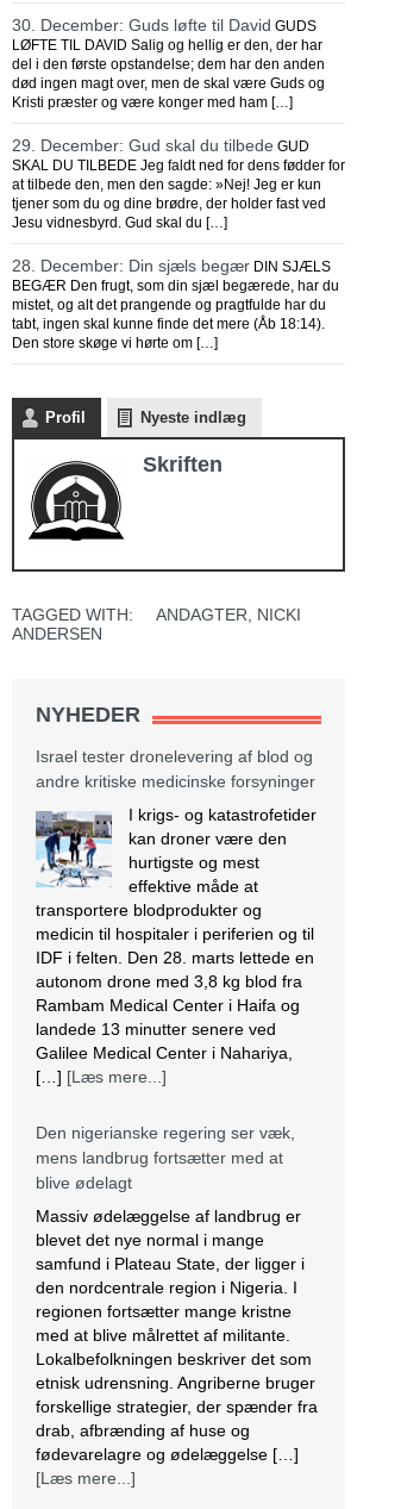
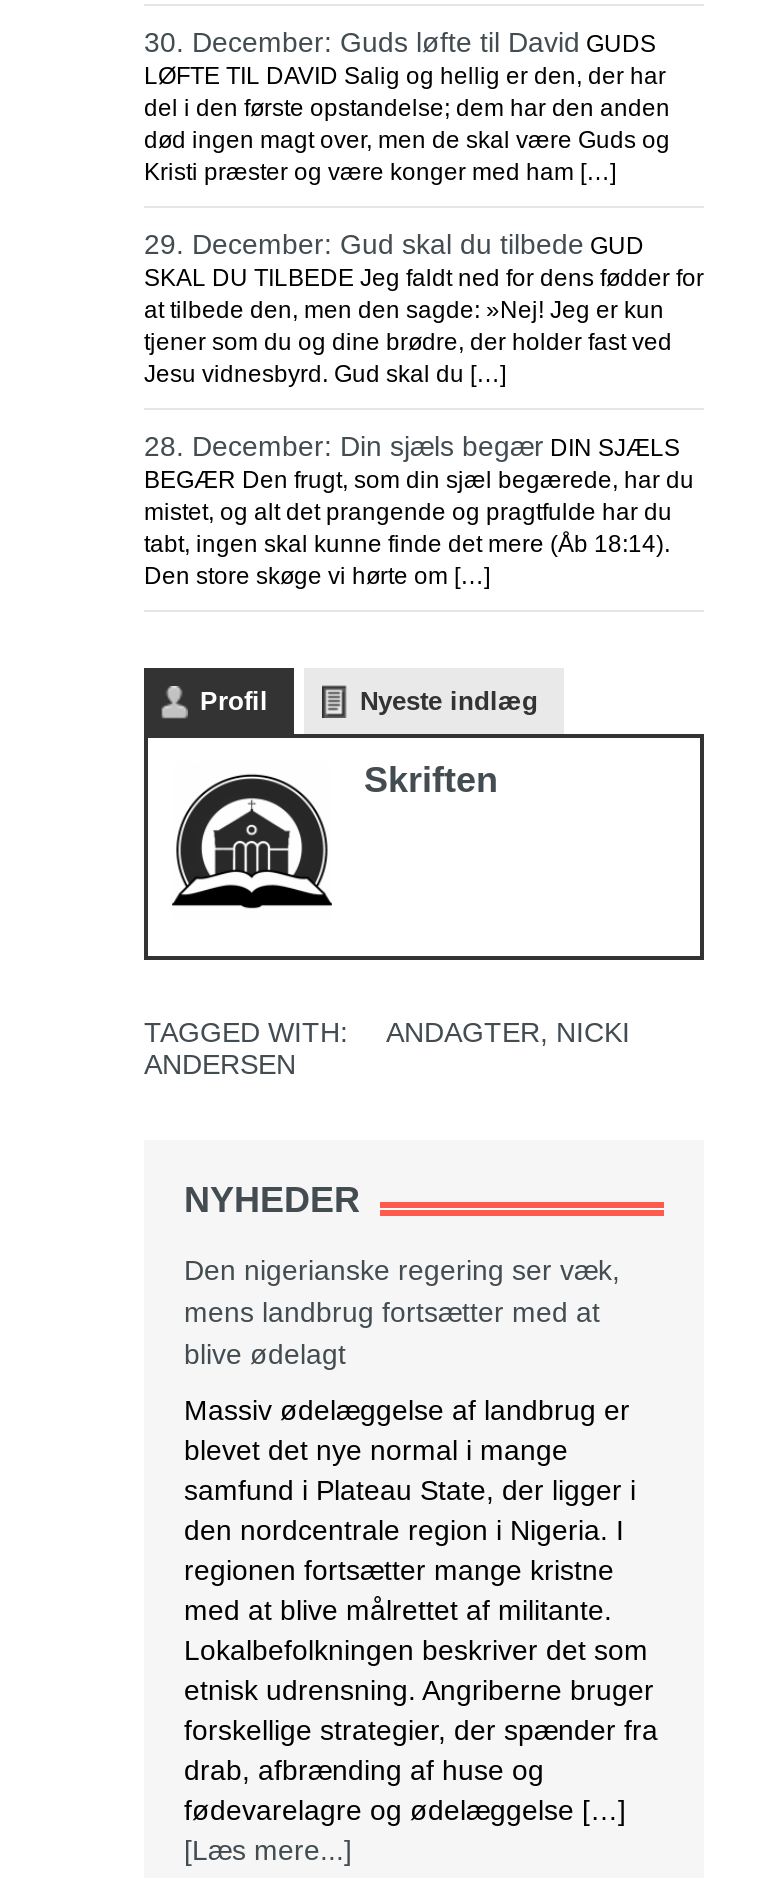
- [image]
- Israel tester dronelevering af blod og
- andre kritiske medicinske forsyninger
- I krigs- og katastrofetider
- kan droner være den
- hurtigste og mest
- effektive måde at
- transportere blodprodukter og
- medicin til hospitaler i periferien og til
- IDF i felten. Den 28. marts lettede en
- autonom drone med 3,8 kg blod fra
- Rambam Medical Center i Haifa og
- landede 13 minutter senere ved
- Galilee Medical Center i Nahariya,
- […] [Læs mere...]
